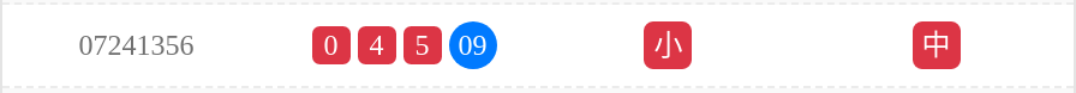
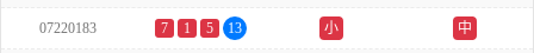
- 07241356
+ 07220183

- 0
+ 7

- 4
+ 1

- 09
+ 13
